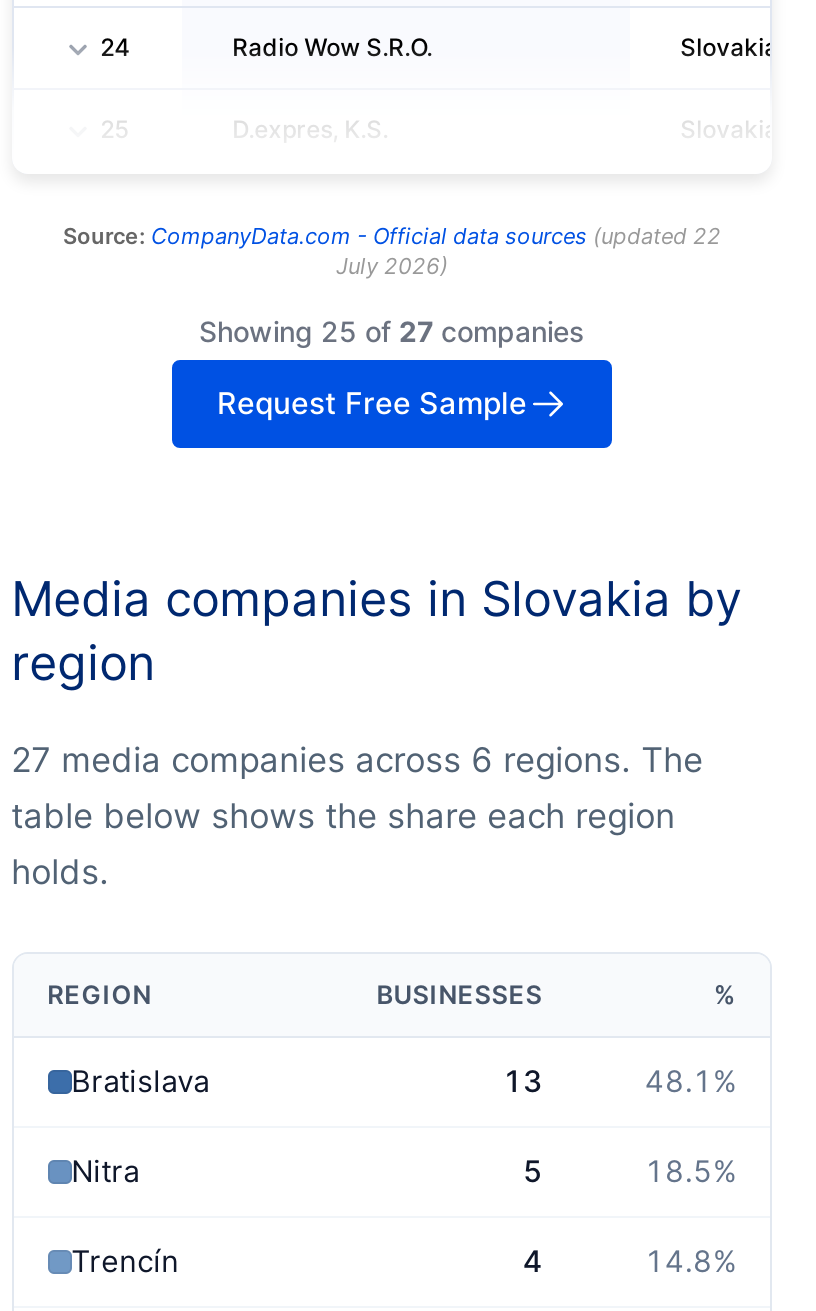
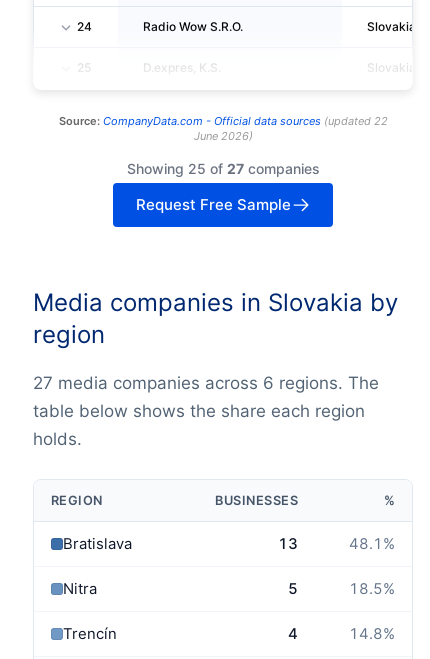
- July 2026)
+ June 2026)
